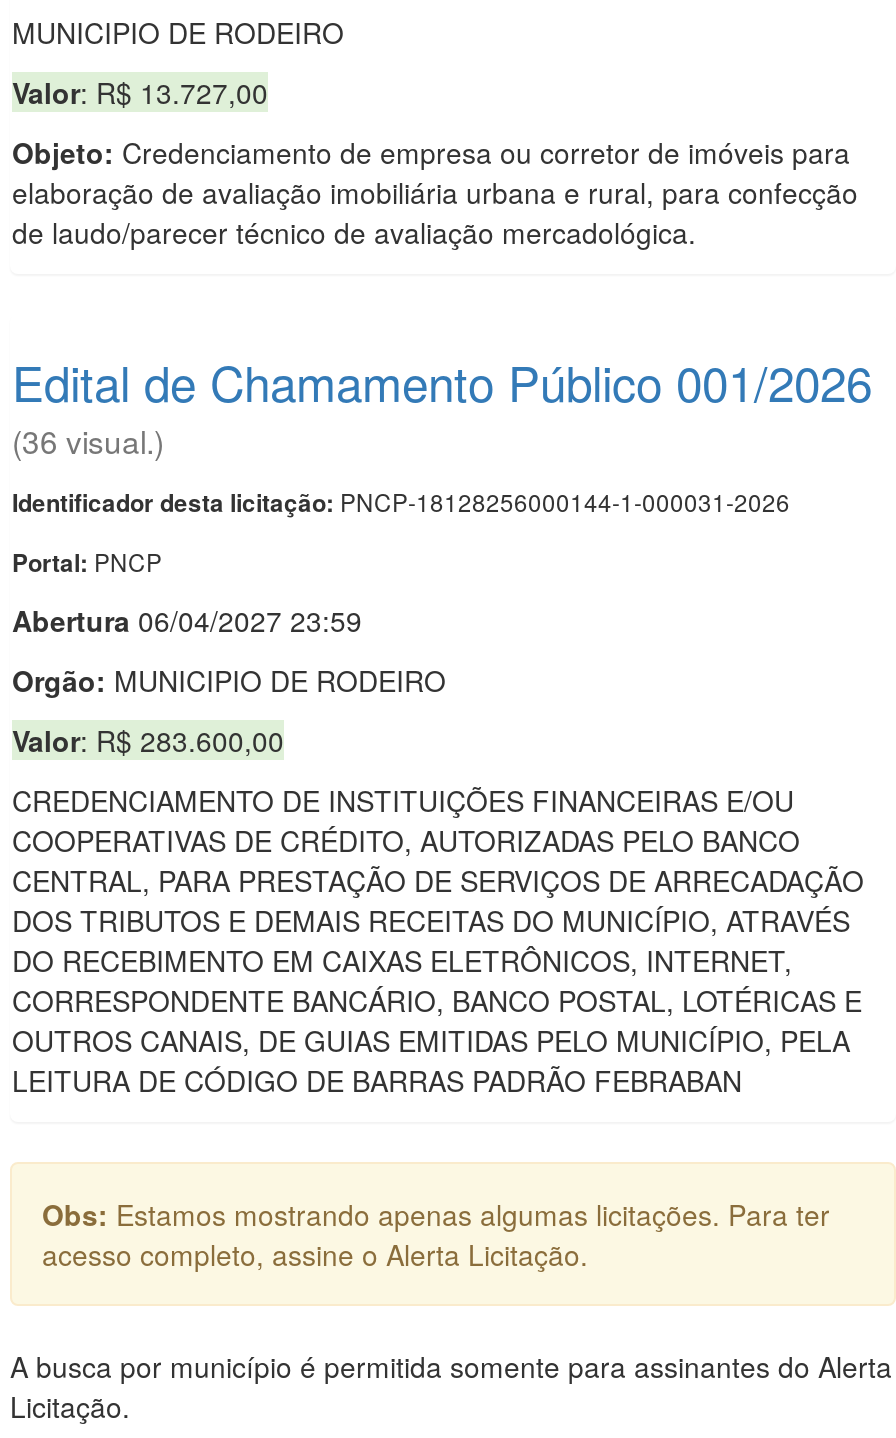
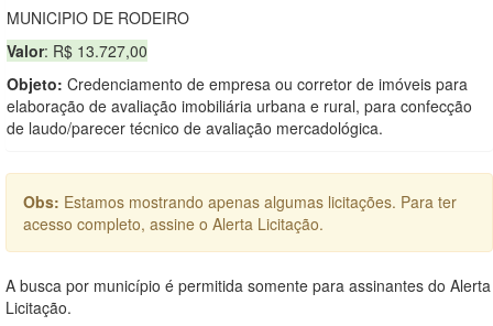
- Edital de Chamamento Público 001/2026
- (36 visual.)
- Identificador desta licitação: PNCP-18128256000144-1-000031-2026
- Portal: PNCP
- Abertura 06/04/2027 23:59
- Orgão: MUNICIPIO DE RODEIRO
- Valor: R$ 283.600,00
- CREDENCIAMENTO DE INSTITUIÇÕES FINANCEIRAS E/OU
- COOPERATIVAS DE CRÉDITO, AUTORIZADAS PELO BANCO
- CENTRAL, PARA PRESTAÇÃO DE SERVIÇOS DE ARRECADAÇÃO
- DOS TRIBUTOS E DEMAIS RECEITAS DO MUNICÍPIO, ATRAVÉS
- DO RECEBIMENTO EM CAIXAS ELETRÔNICOS, INTERNET,
- CORRESPONDENTE BANCÁRIO, BANCO POSTAL, LOTÉRICAS E
- OUTROS CANAIS, DE GUIAS EMITIDAS PELO MUNICÍPIO, PELA
- LEITURA DE CÓDIGO DE BARRAS PADRÃO FEBRABAN
